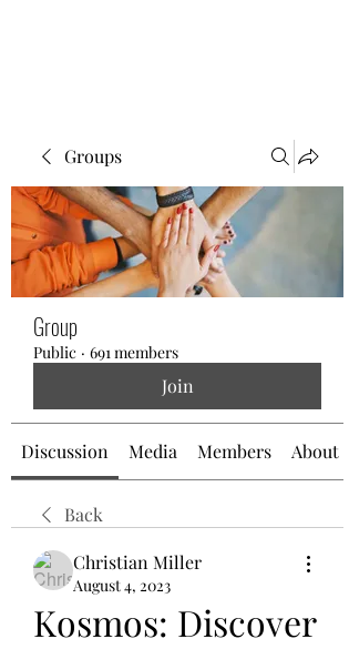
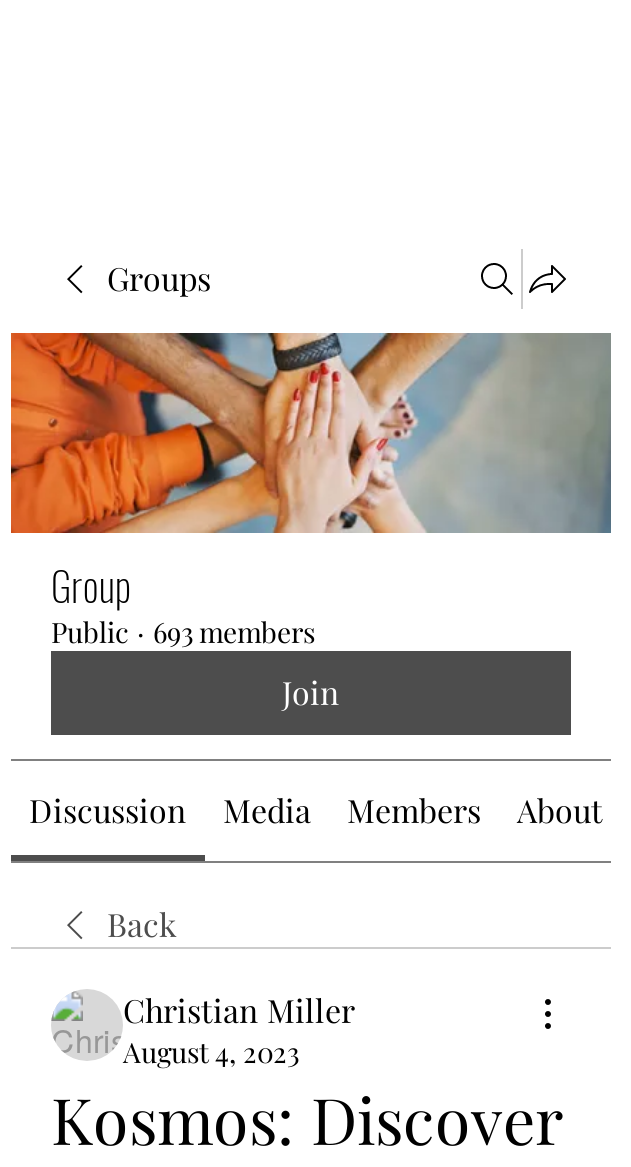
- Public · 691 members
+ Public · 693 members
